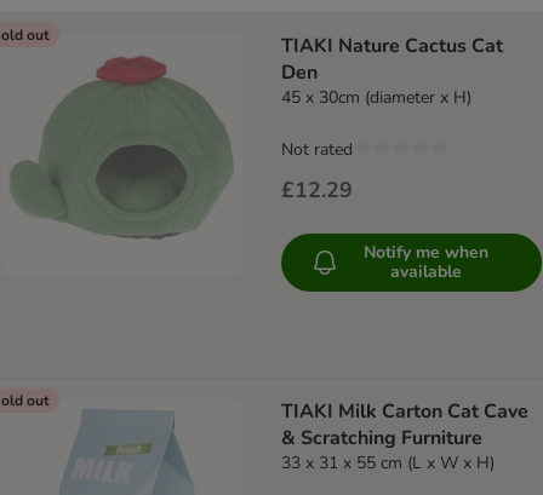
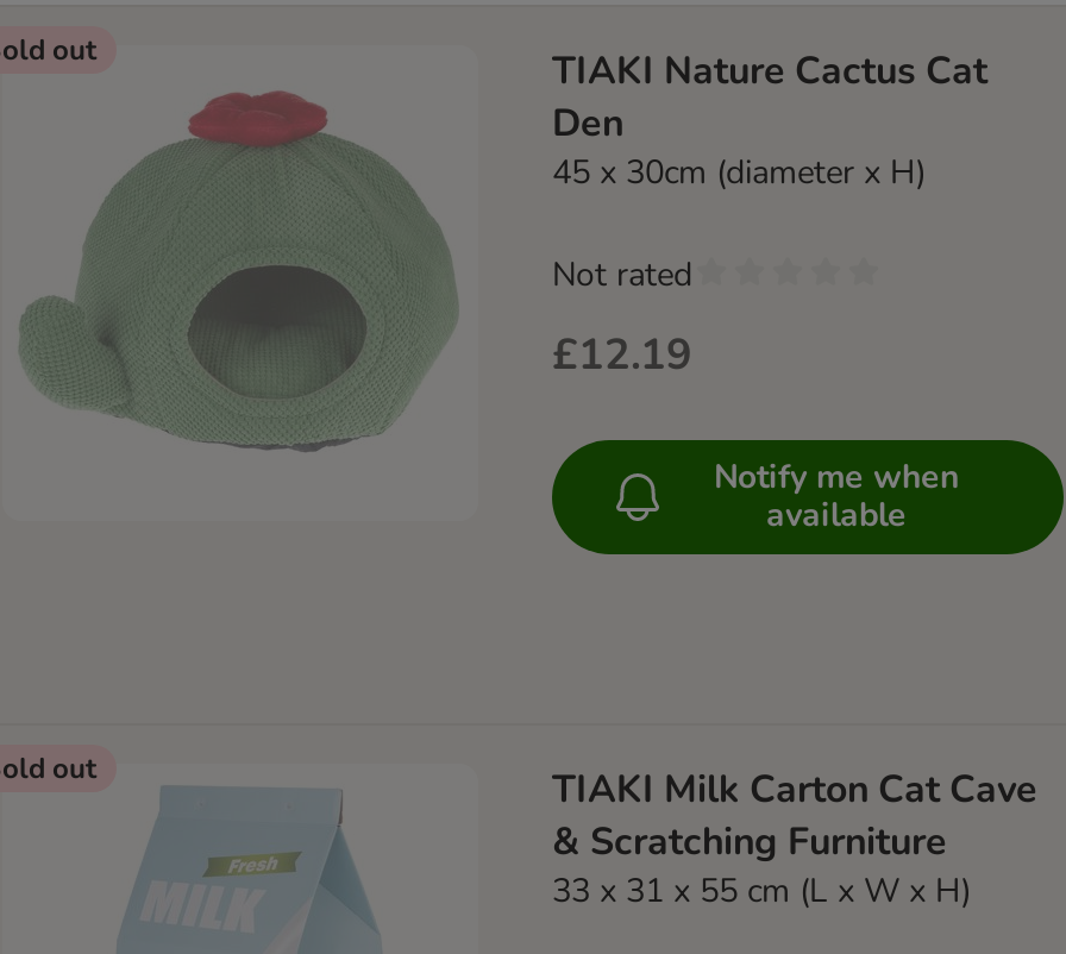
- £12.29
+ £12.19
